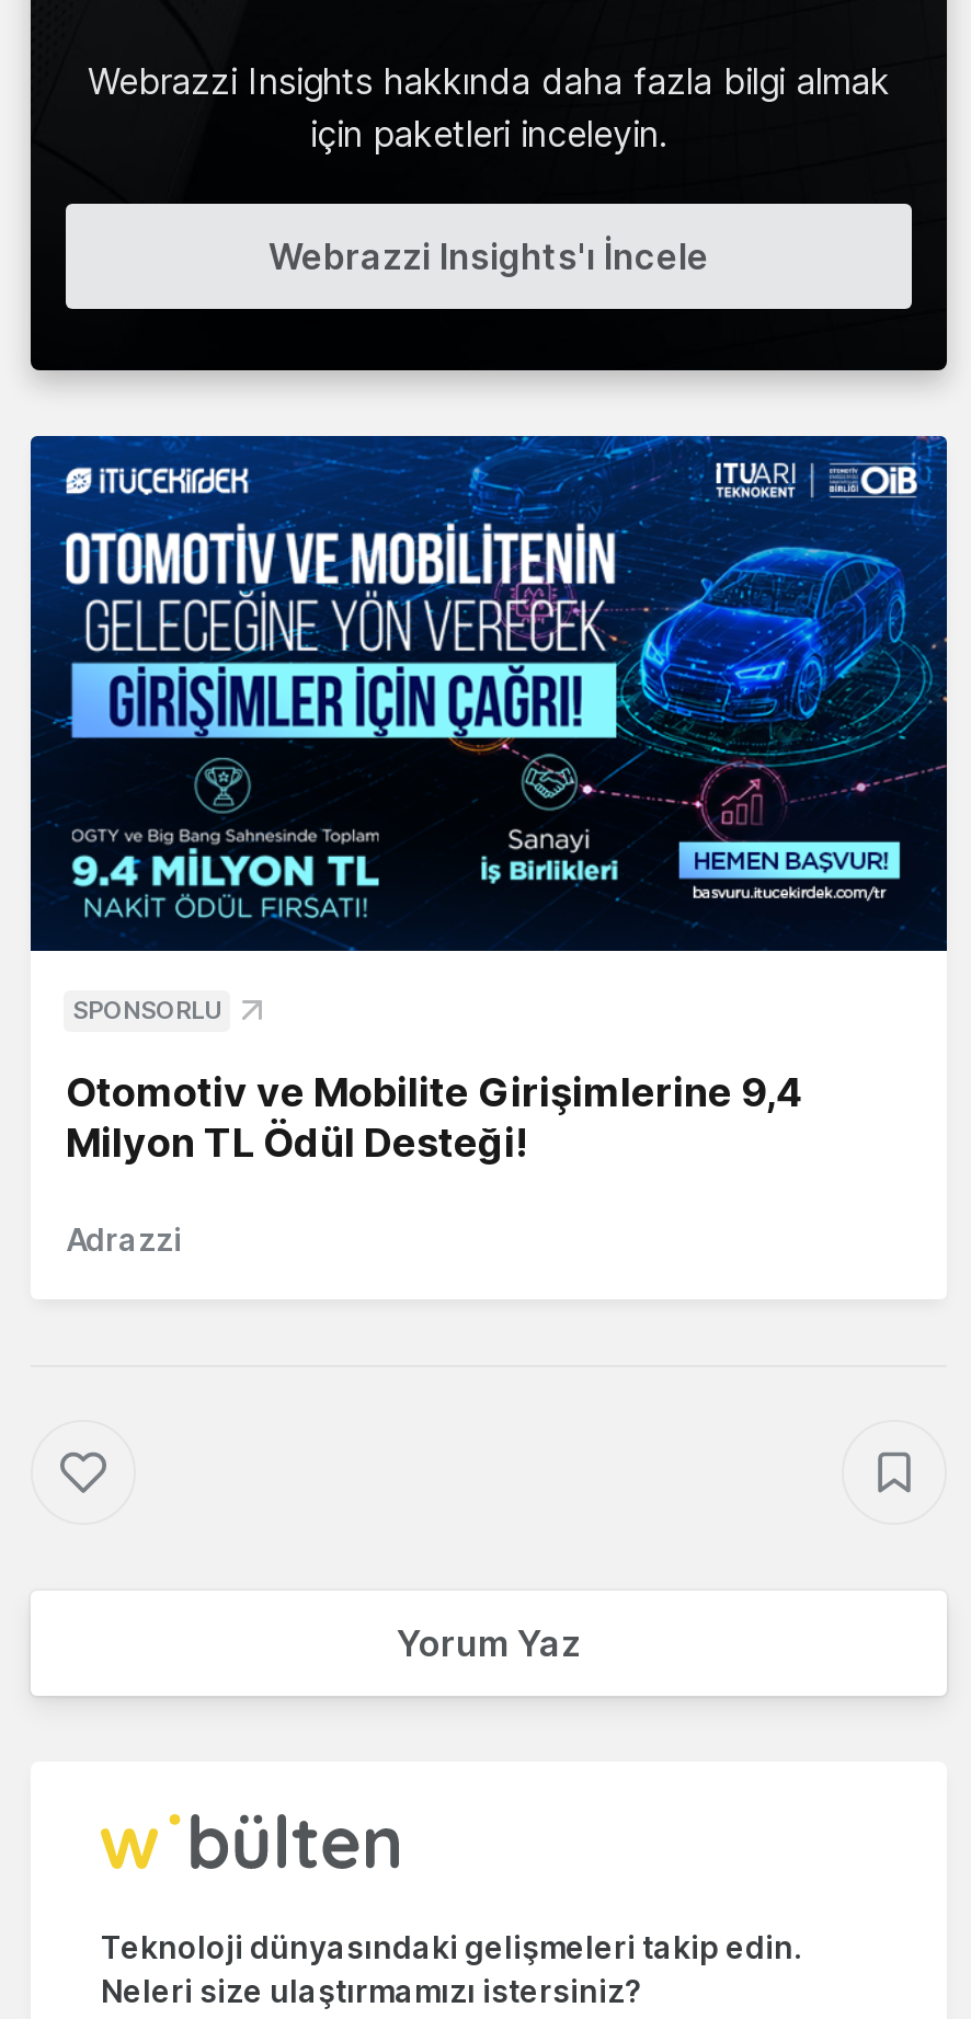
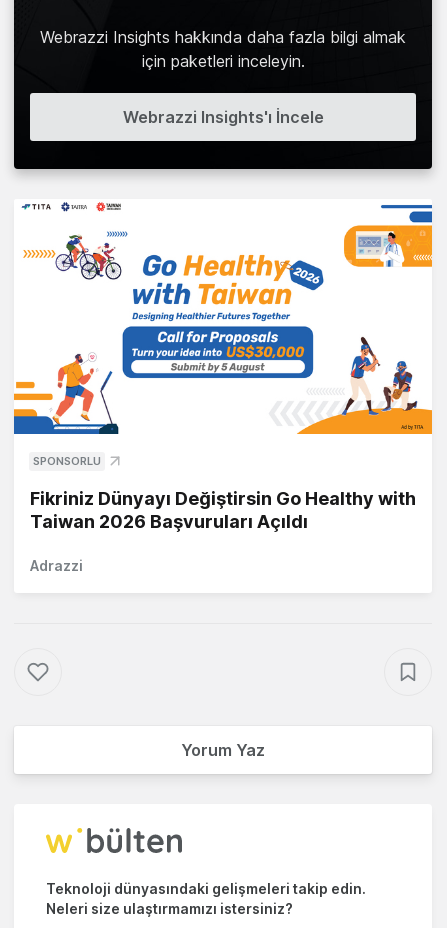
- [image]
+ [image]

- Otomotiv ve Mobilite Girişimlerine 9,4
- Milyon TL Ödül Desteği!
+ Fikriniz Dünyayı Değiştirsin Go Healthy with
+ Taiwan 2026 Başvuruları Açıldı
